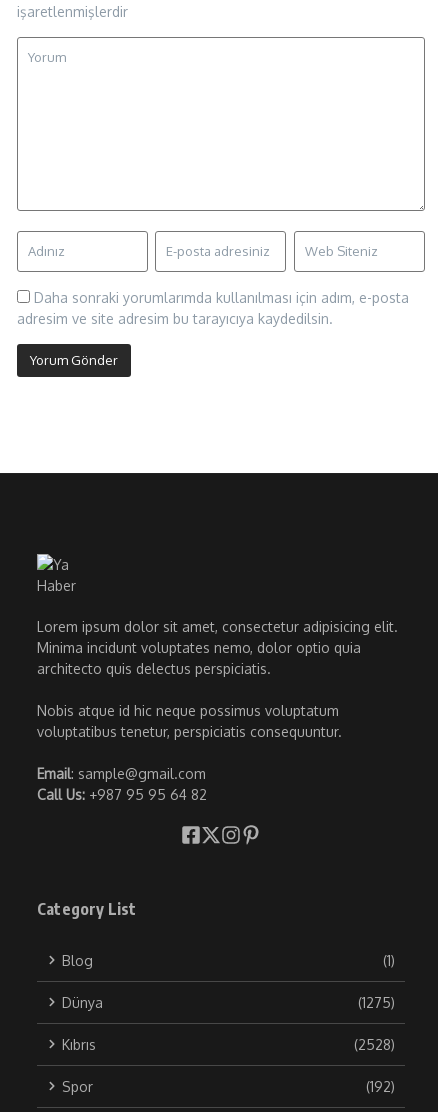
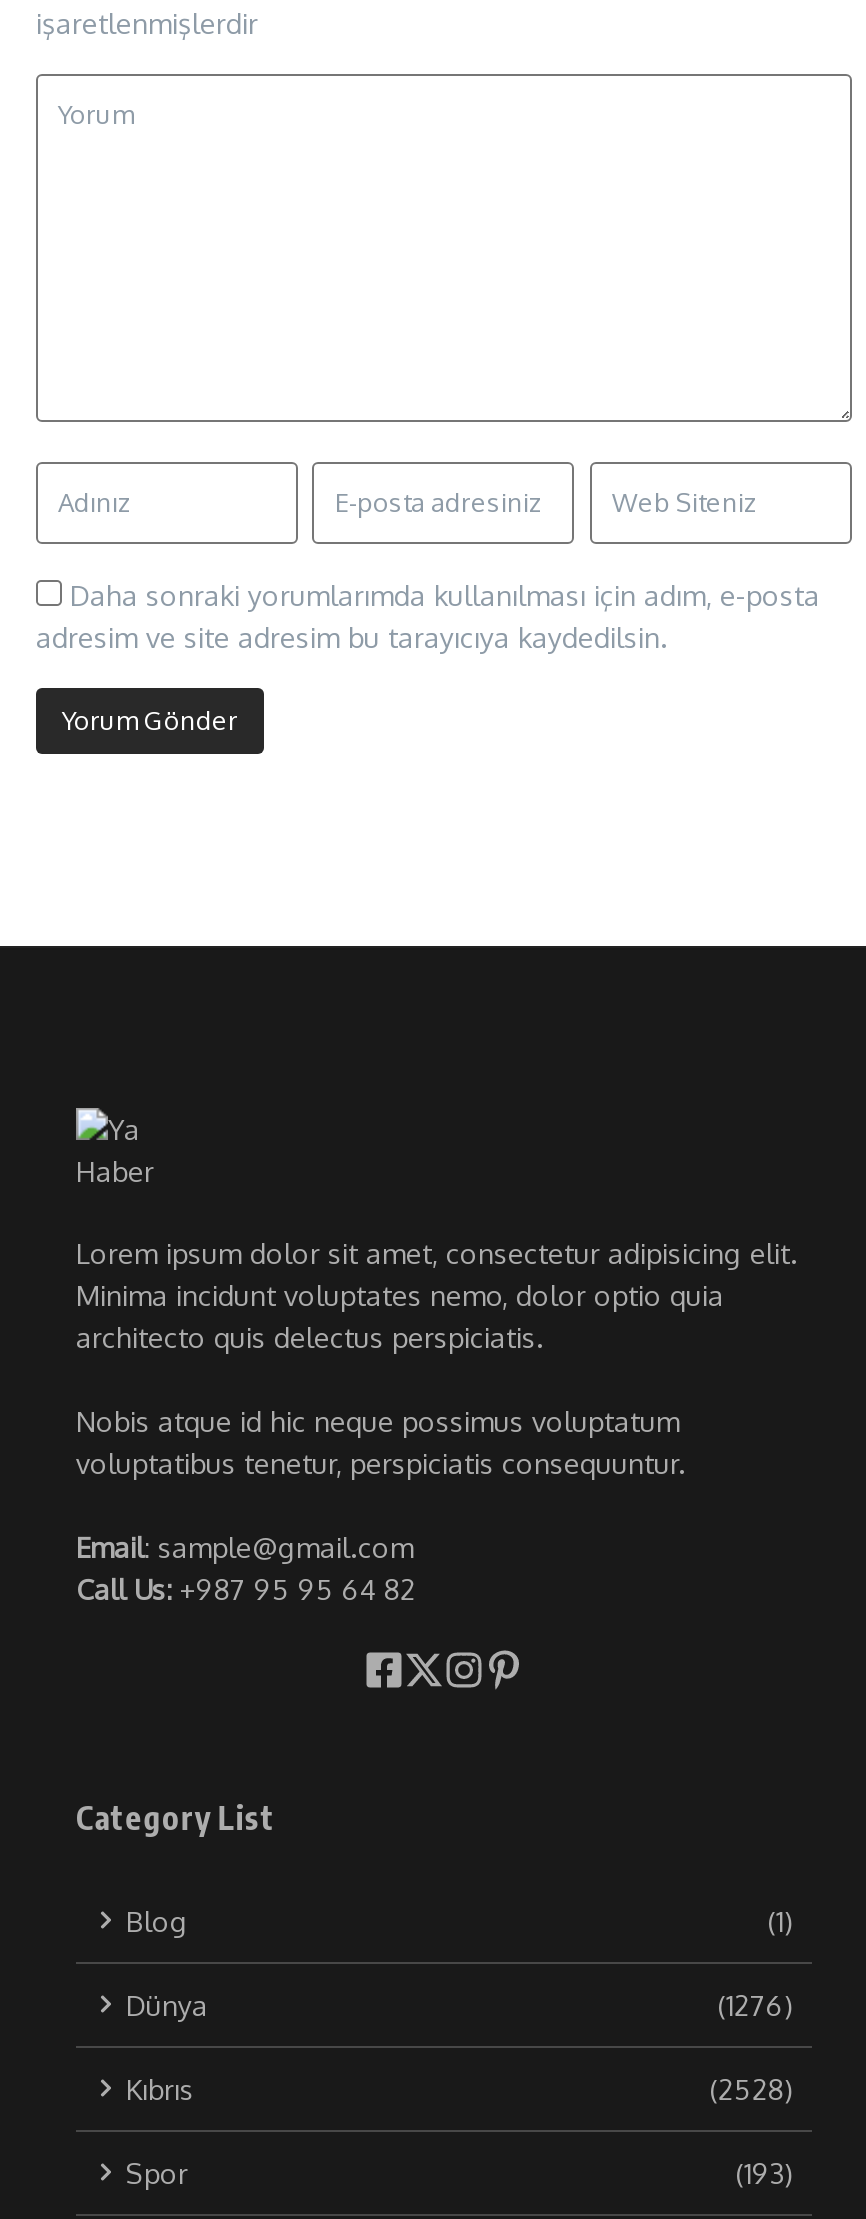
- (1275)
+ (1276)

- (192)
+ (193)
